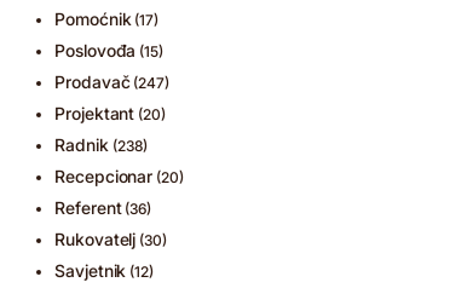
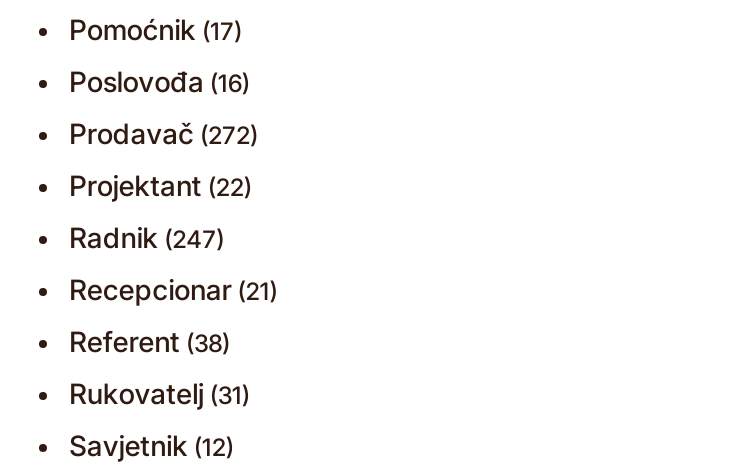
- Poslovođa (15)
+ Poslovođa (16)

- Prodavač (247)
+ Prodavač (272)

- Projektant (20)
+ Projektant (22)

- Radnik (238)
+ Radnik (247)

- Recepcionar (20)
+ Recepcionar (21)

- Referent (36)
+ Referent (38)

- Rukovatelj (30)
+ Rukovatelj (31)
